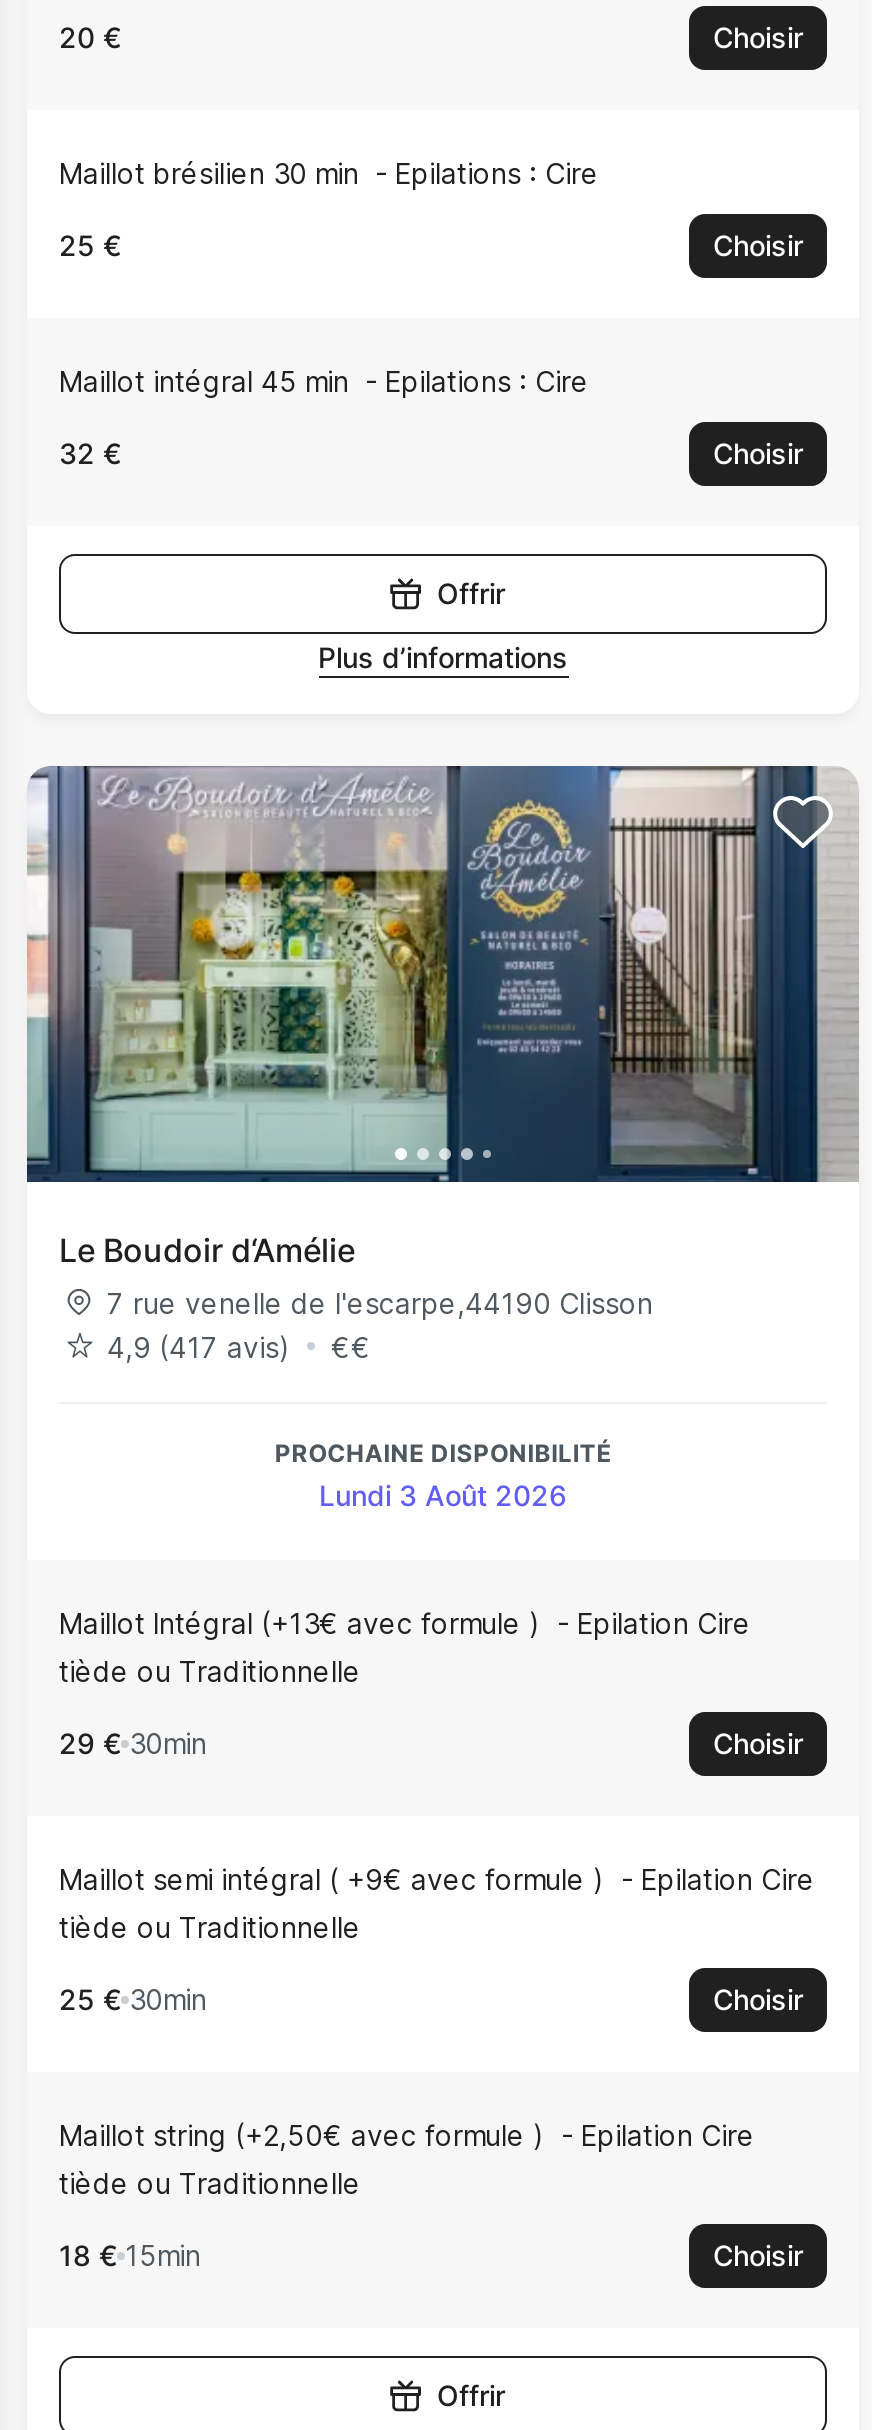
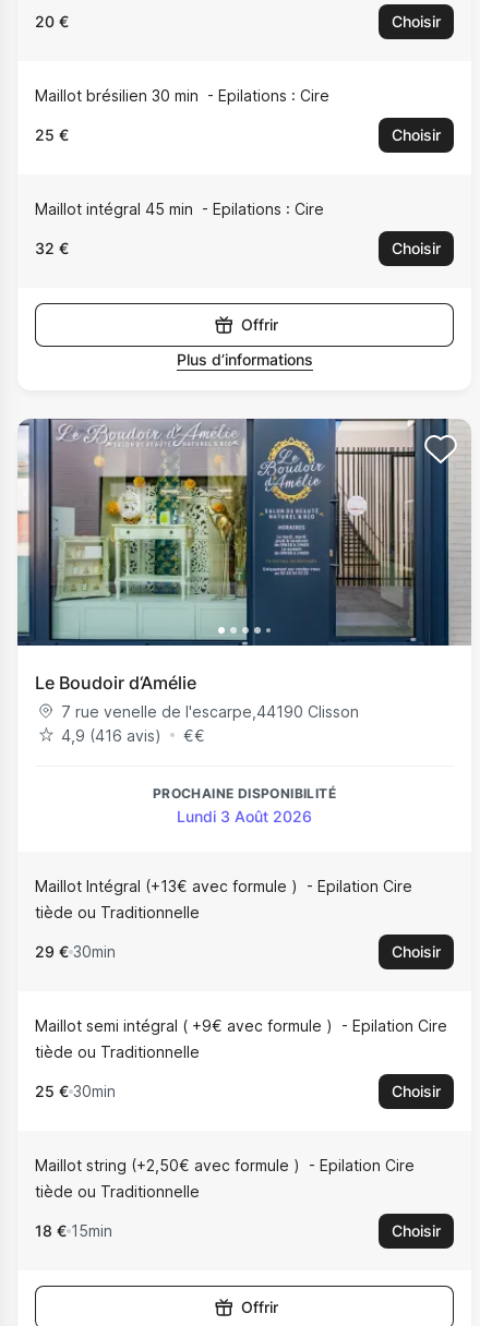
- 4,9 (417 avis)
+ 4,9 (416 avis)
